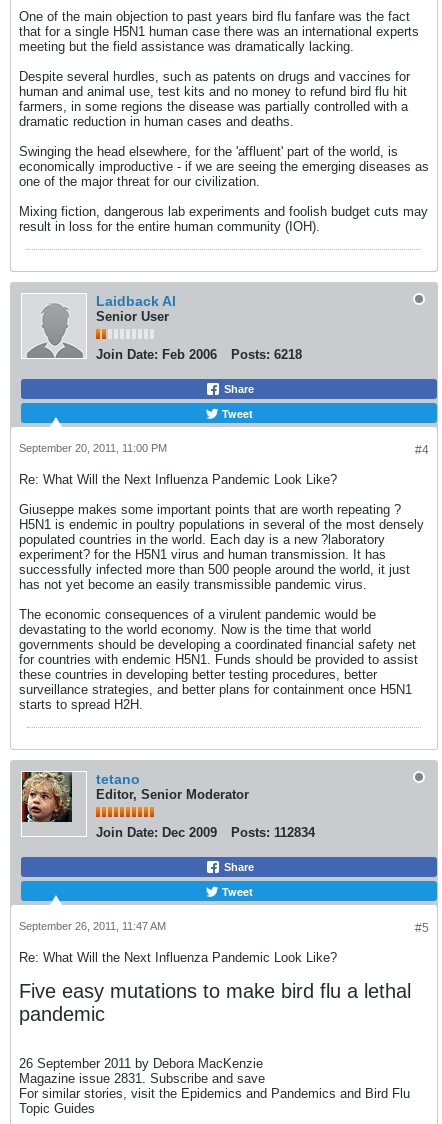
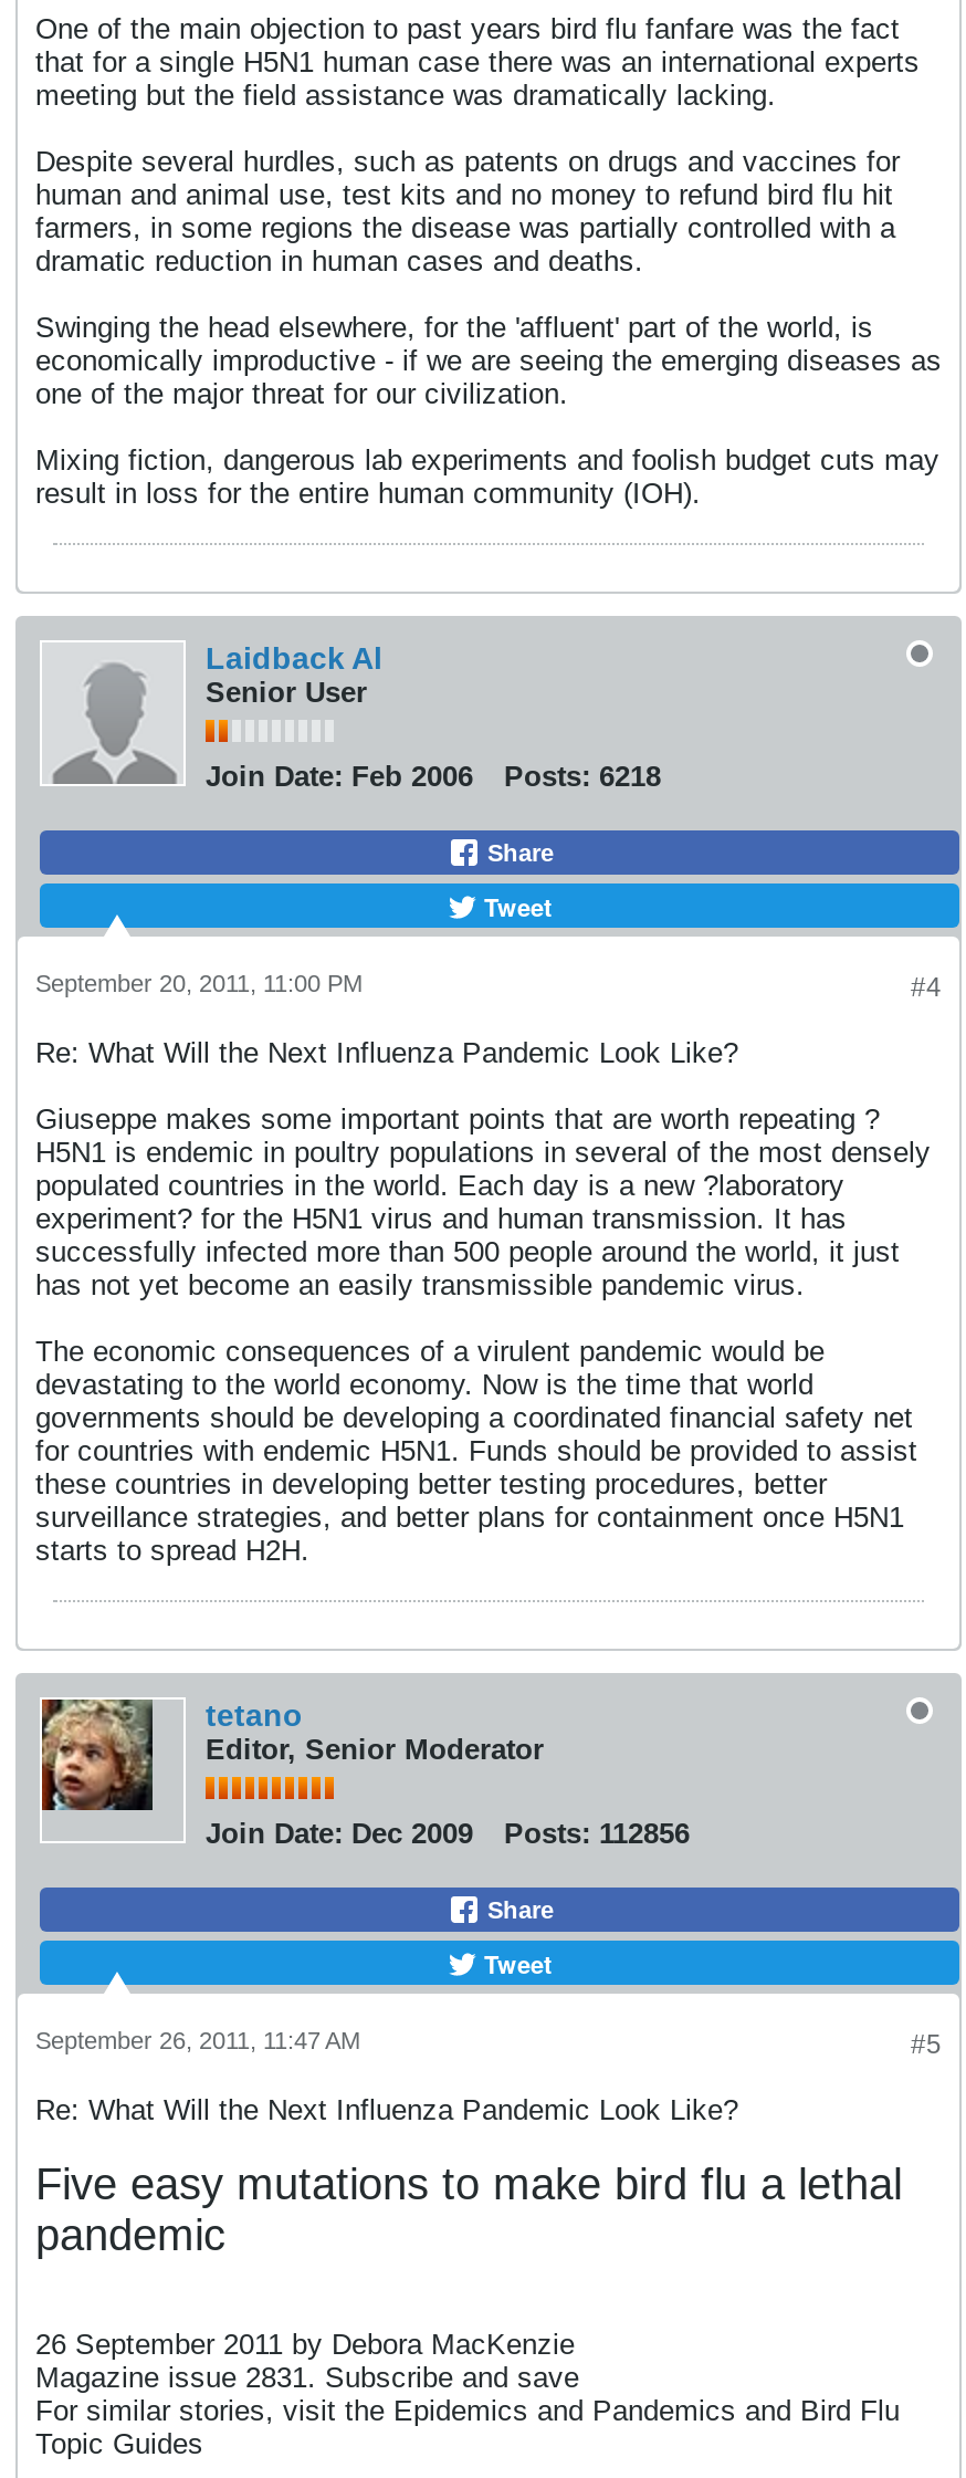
- Join Date: Dec 2009 Posts: 112834
+ Join Date: Dec 2009 Posts: 112856
